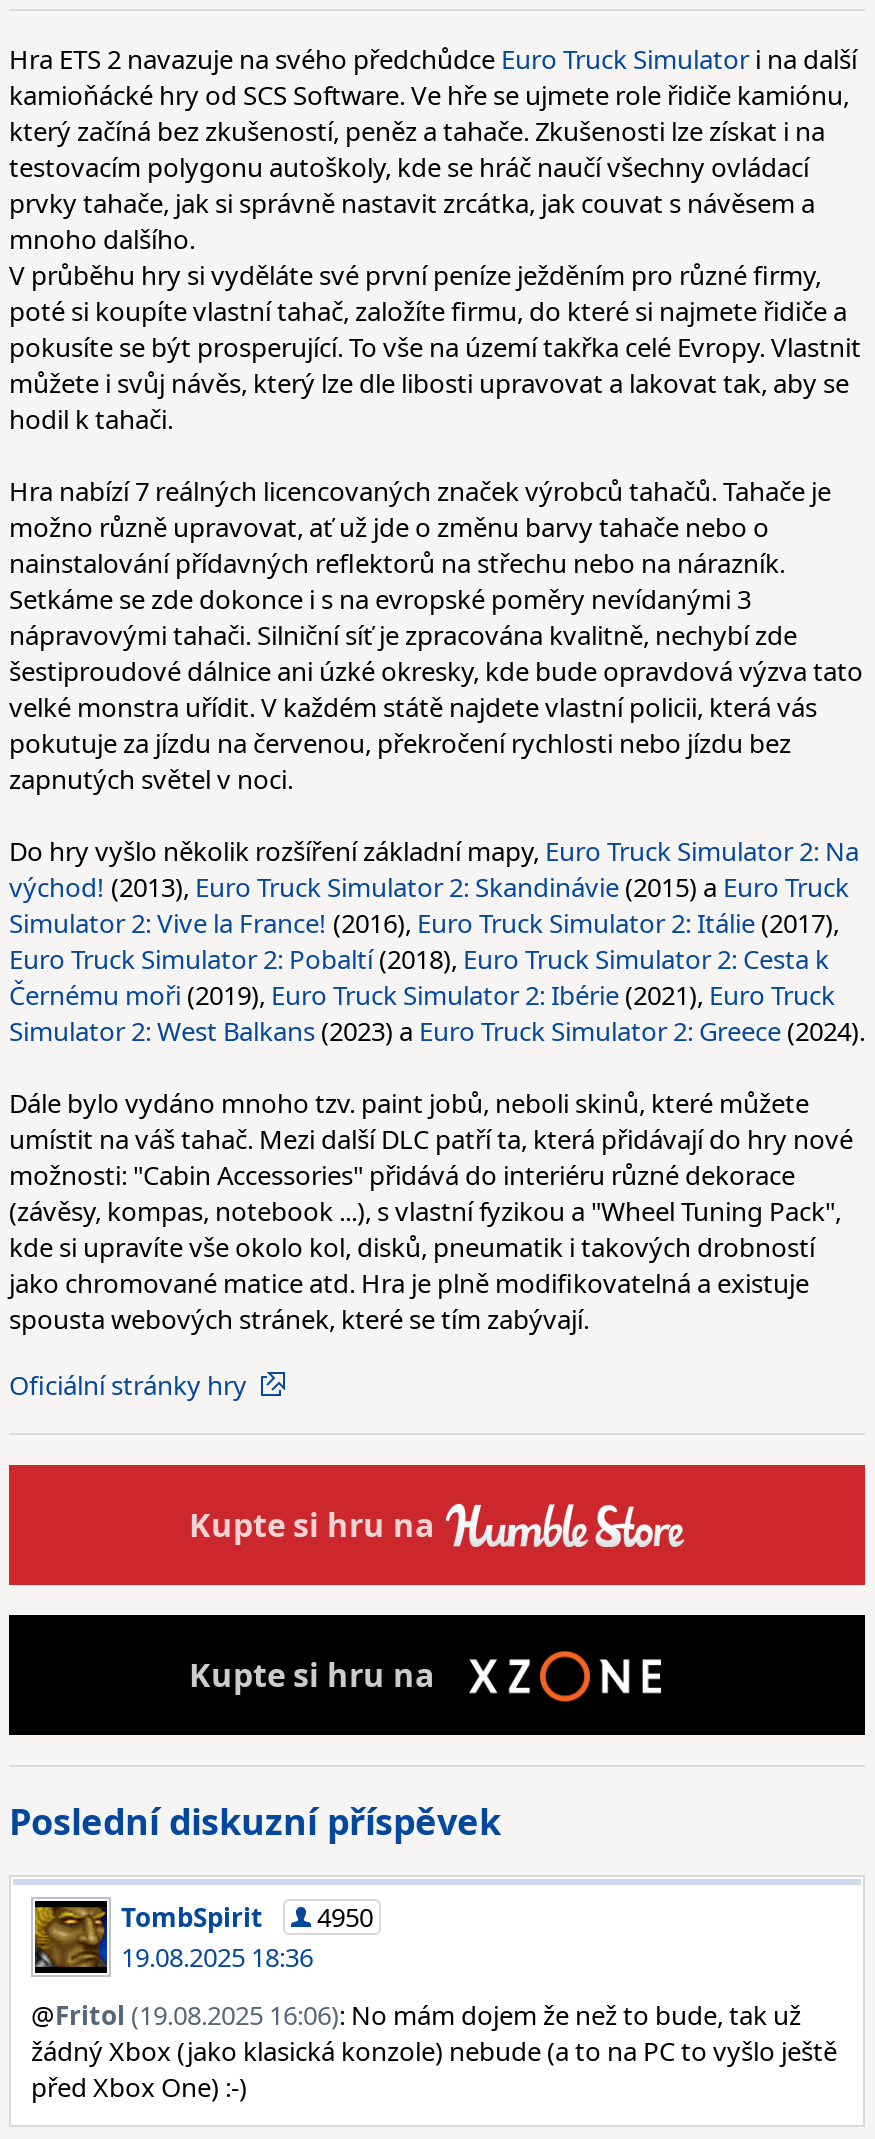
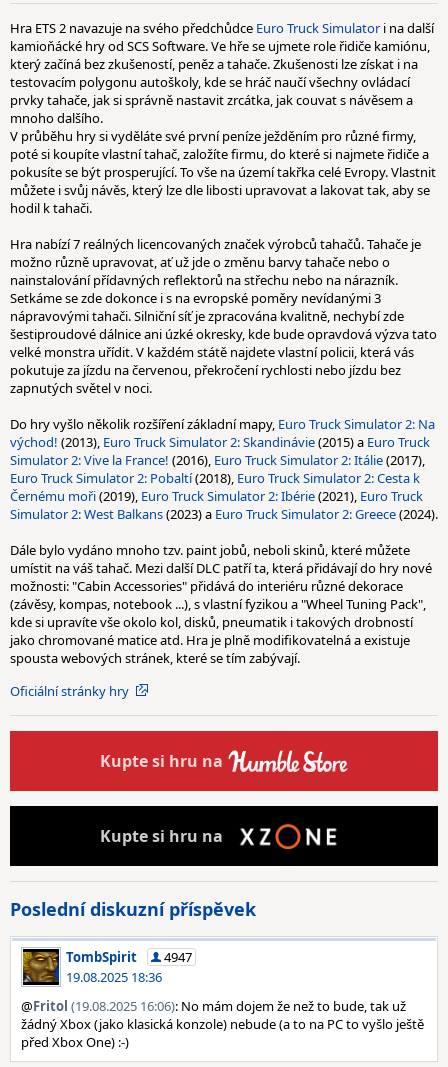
- TombSpirit 4950
+ TombSpirit 4947
